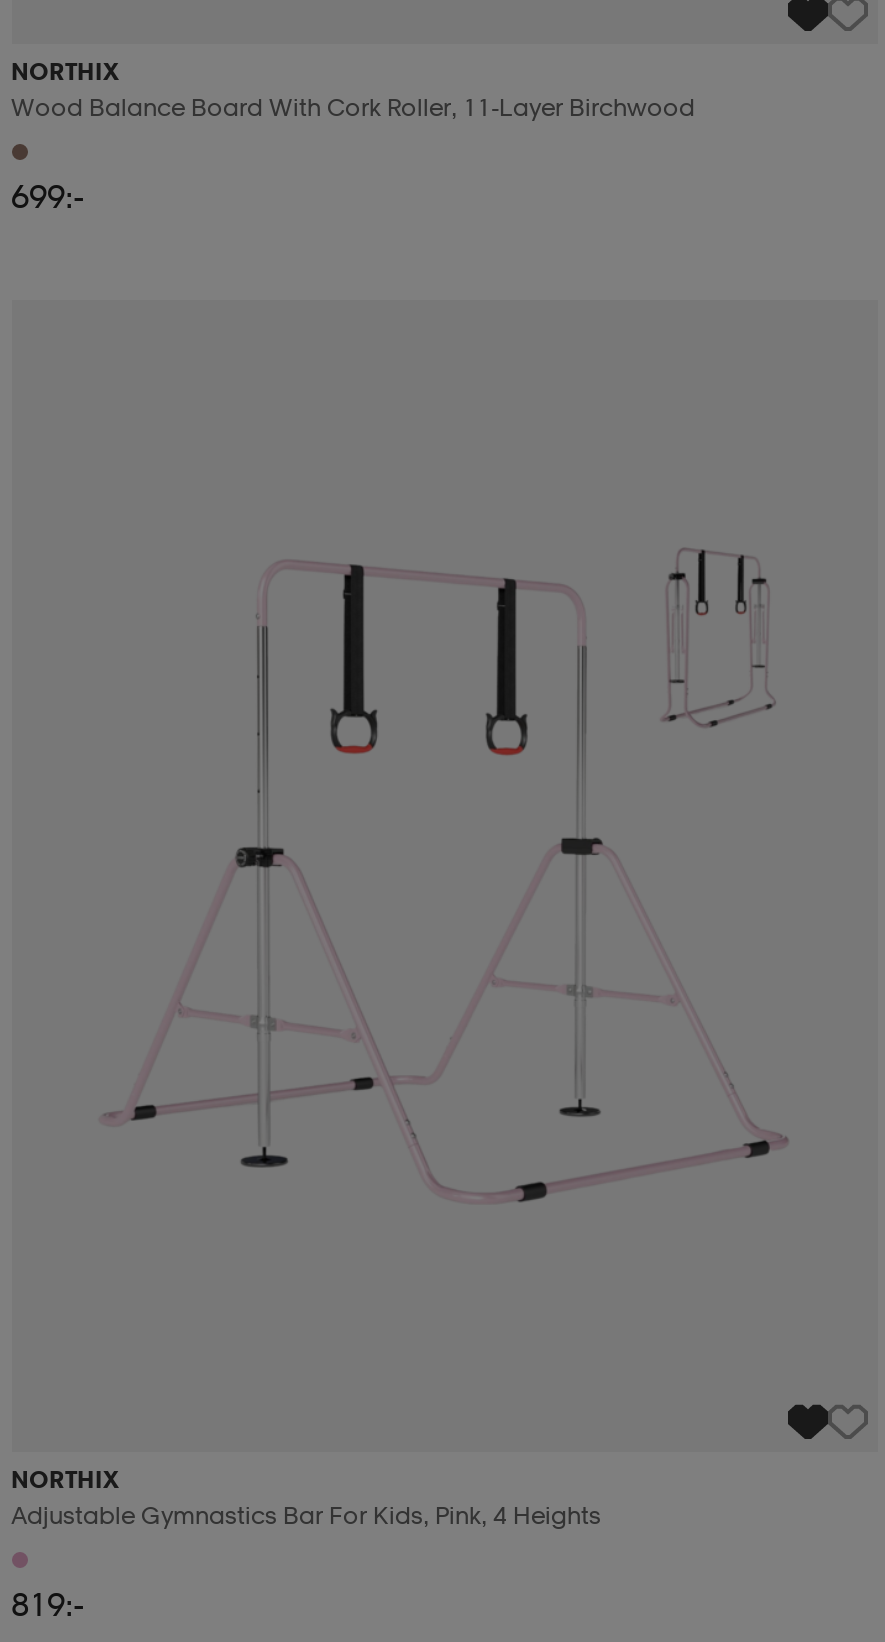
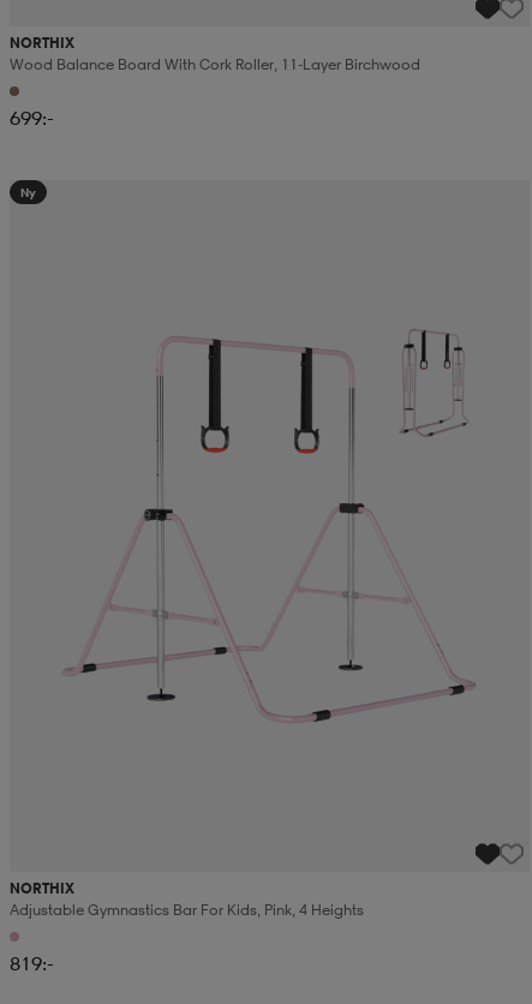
+ Ny
